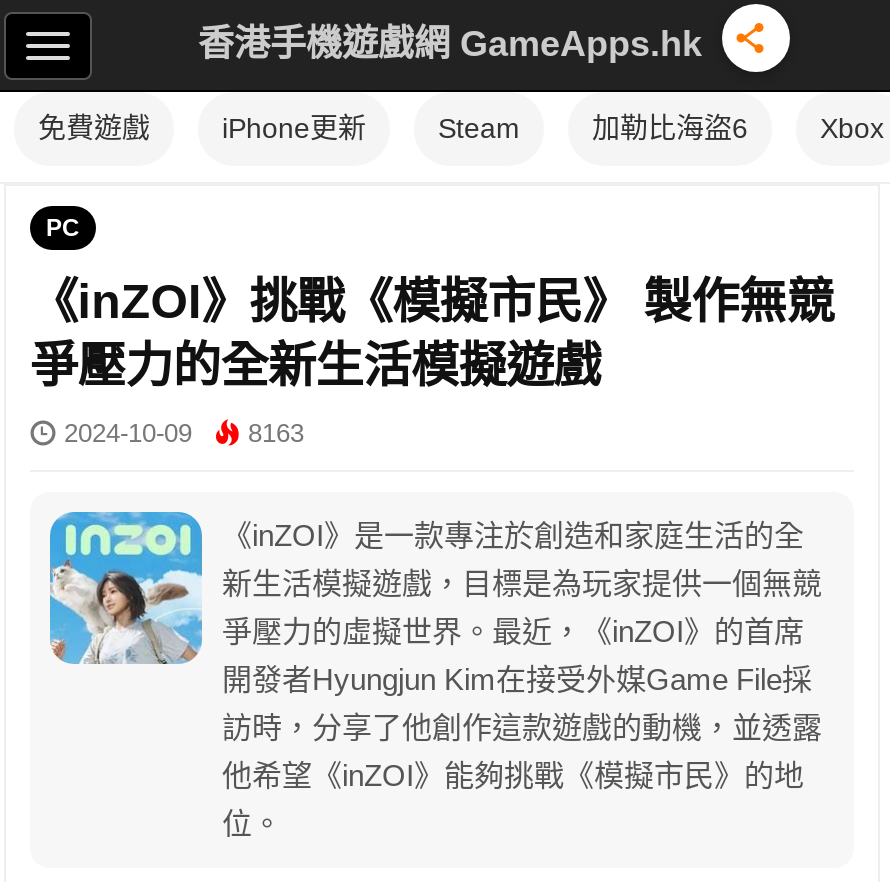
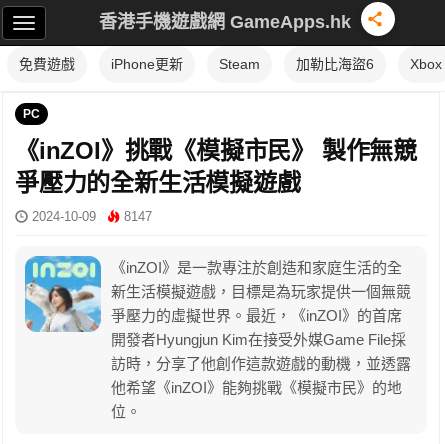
- 2024-10-09 8163
+ 2024-10-09 8147
